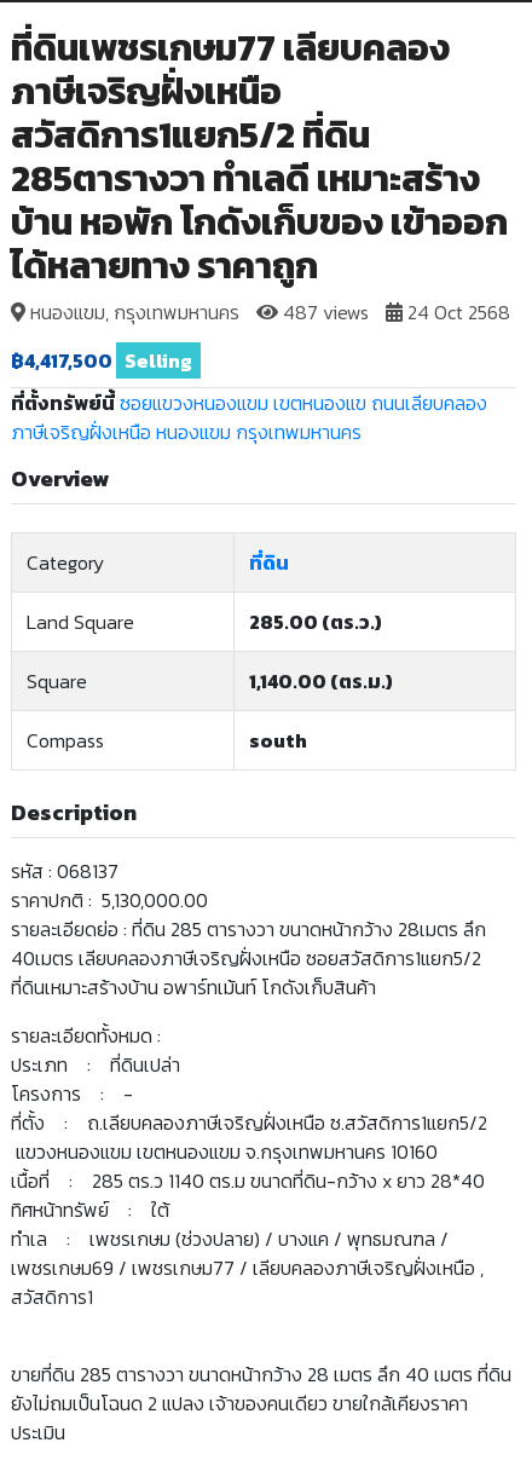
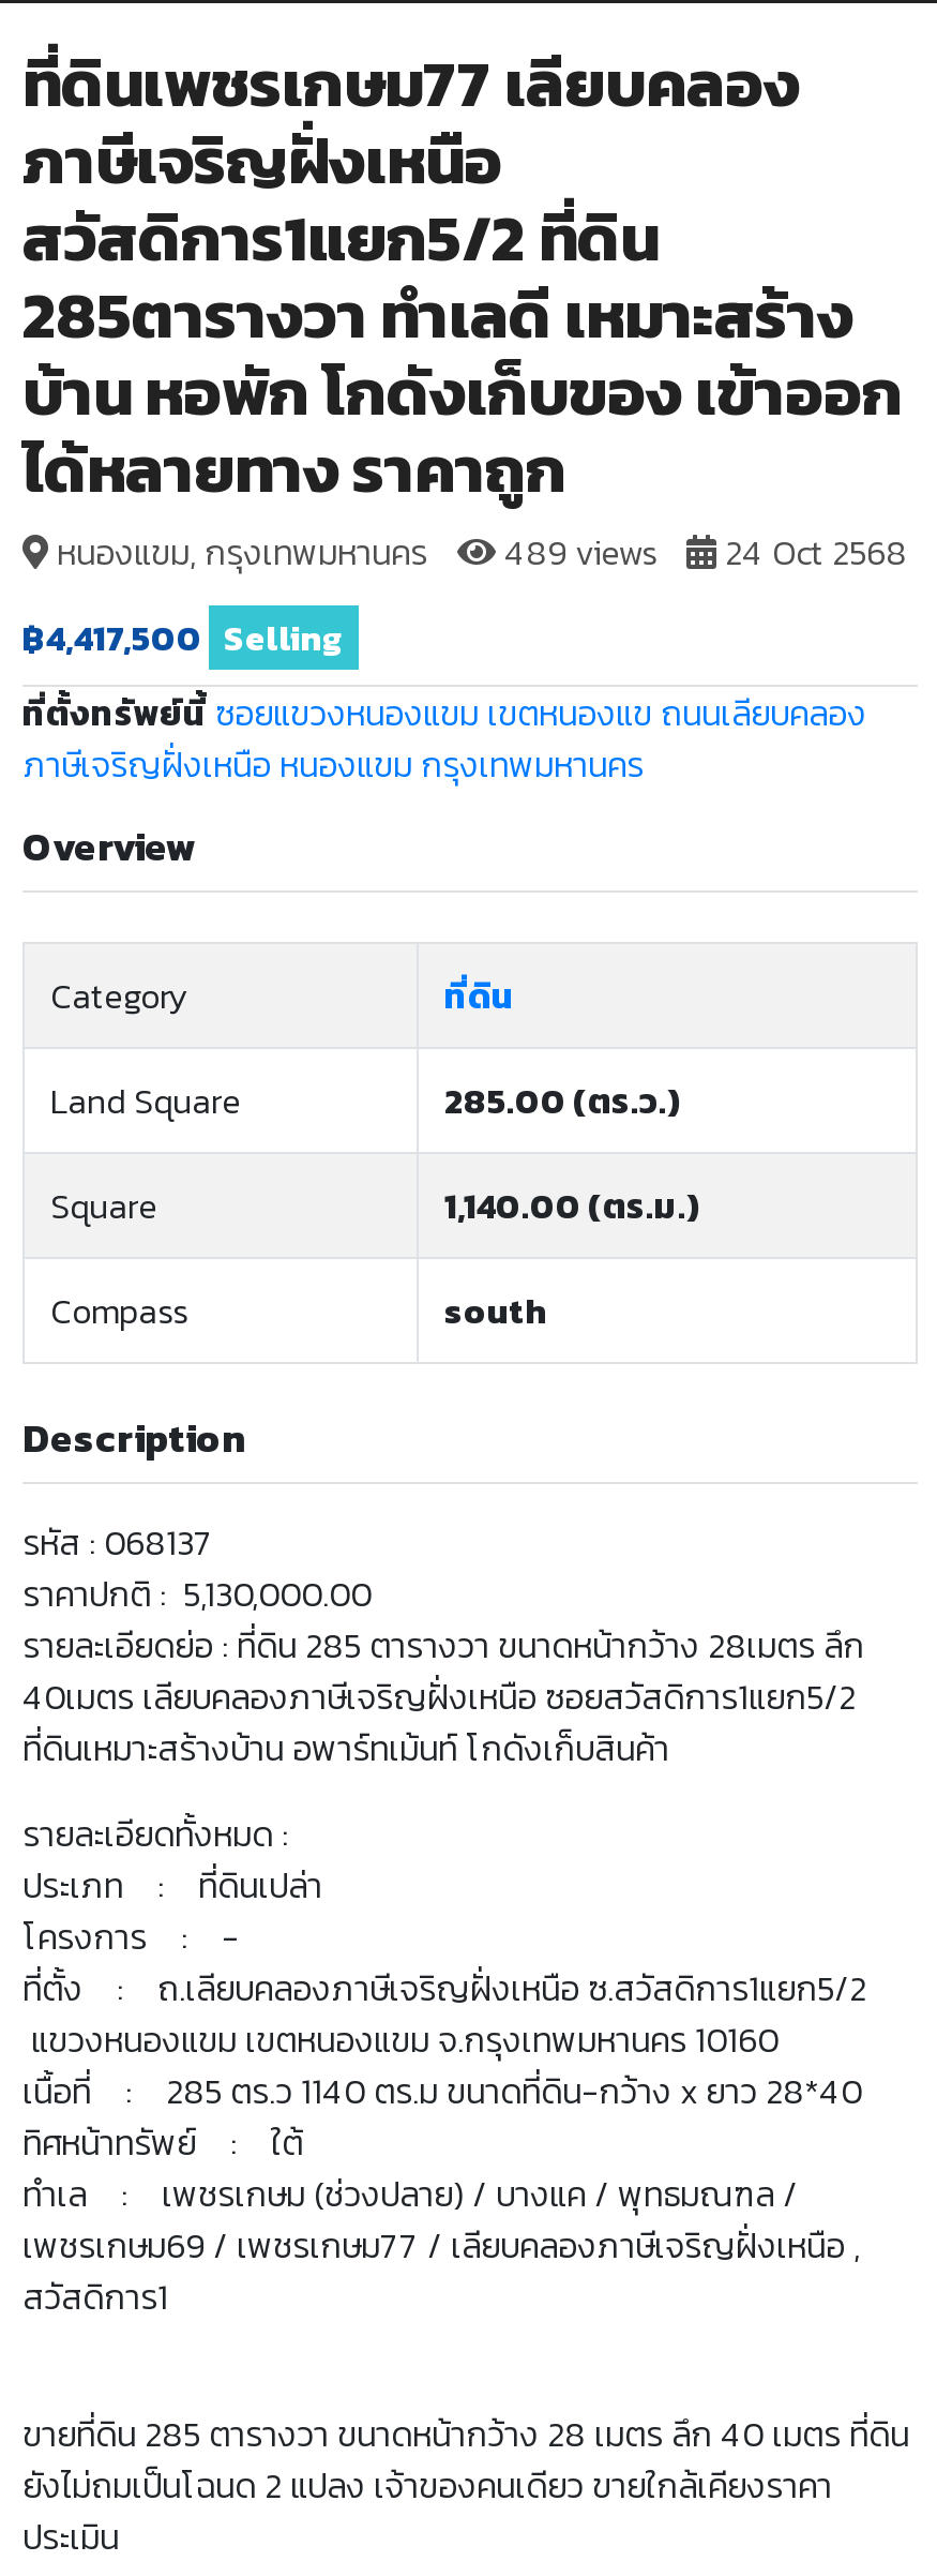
- หนองแขม, กรุงเทพมหานคร 487 views 24 Oct 2568
+ หนองแขม, กรุงเทพมหานคร 489 views 24 Oct 2568
